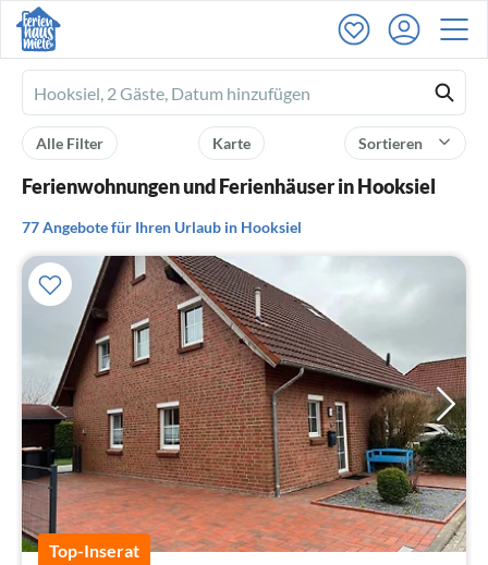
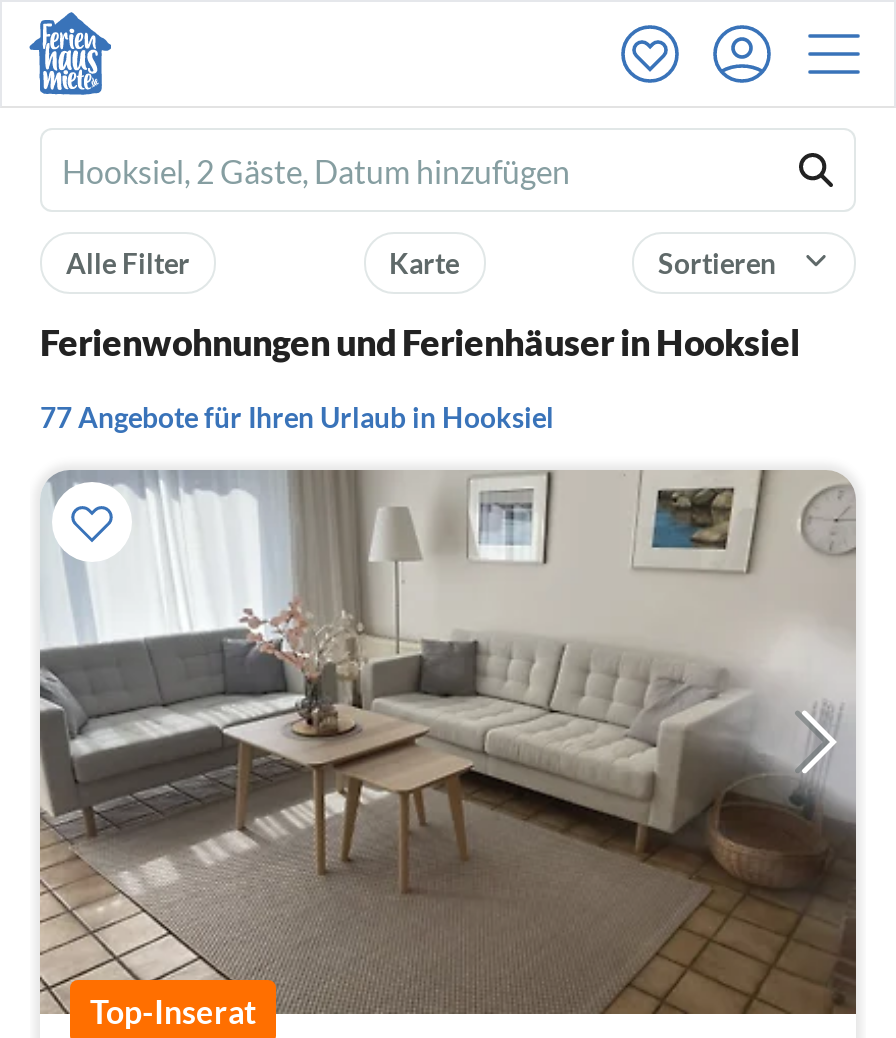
- [image]
+ [image]
